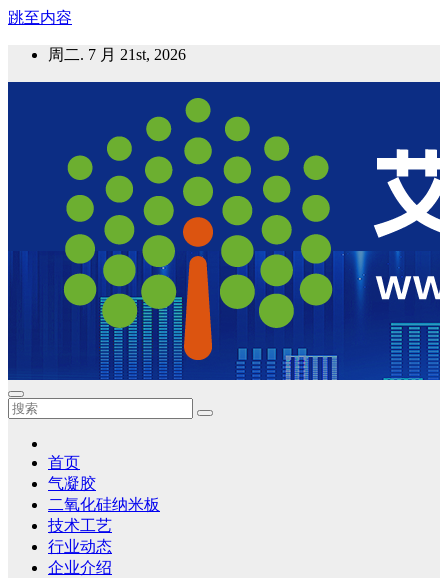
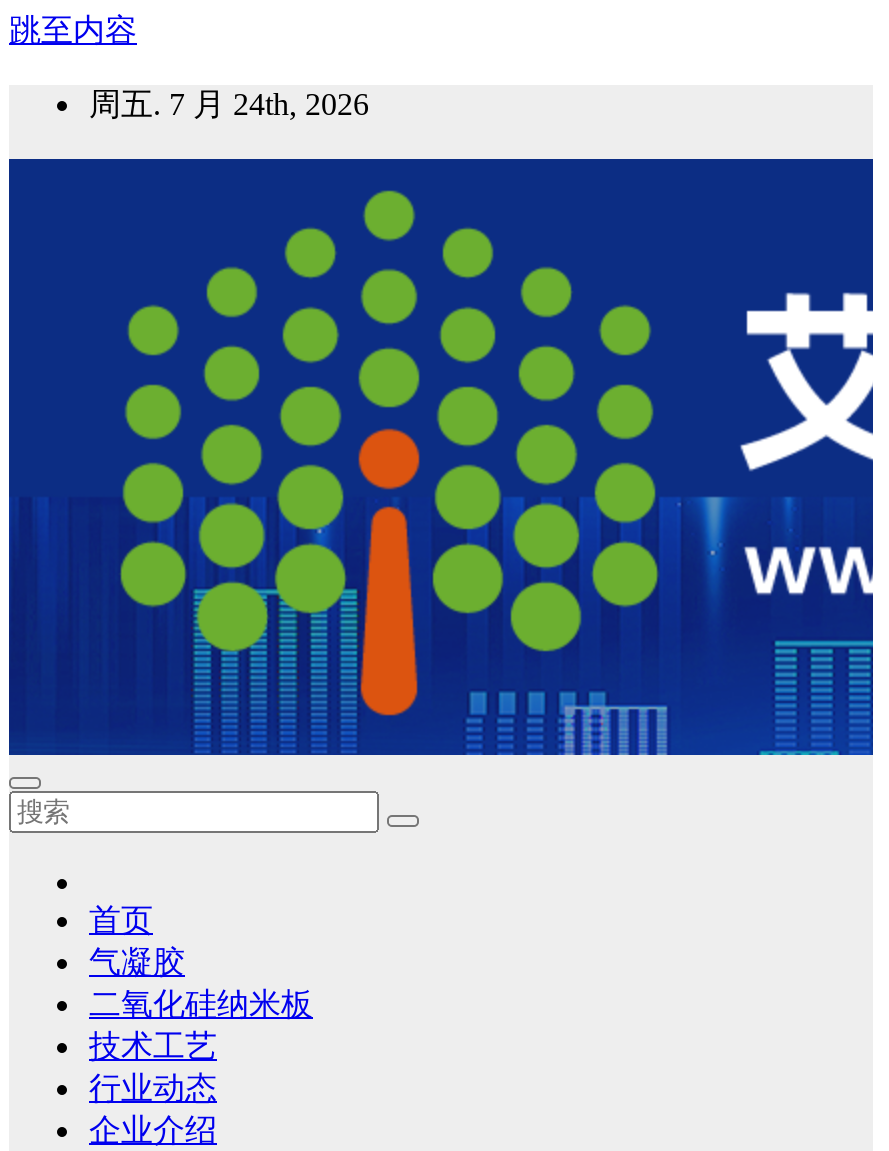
- 周二. 7 月 21st, 2026
+ 周五. 7 月 24th, 2026
